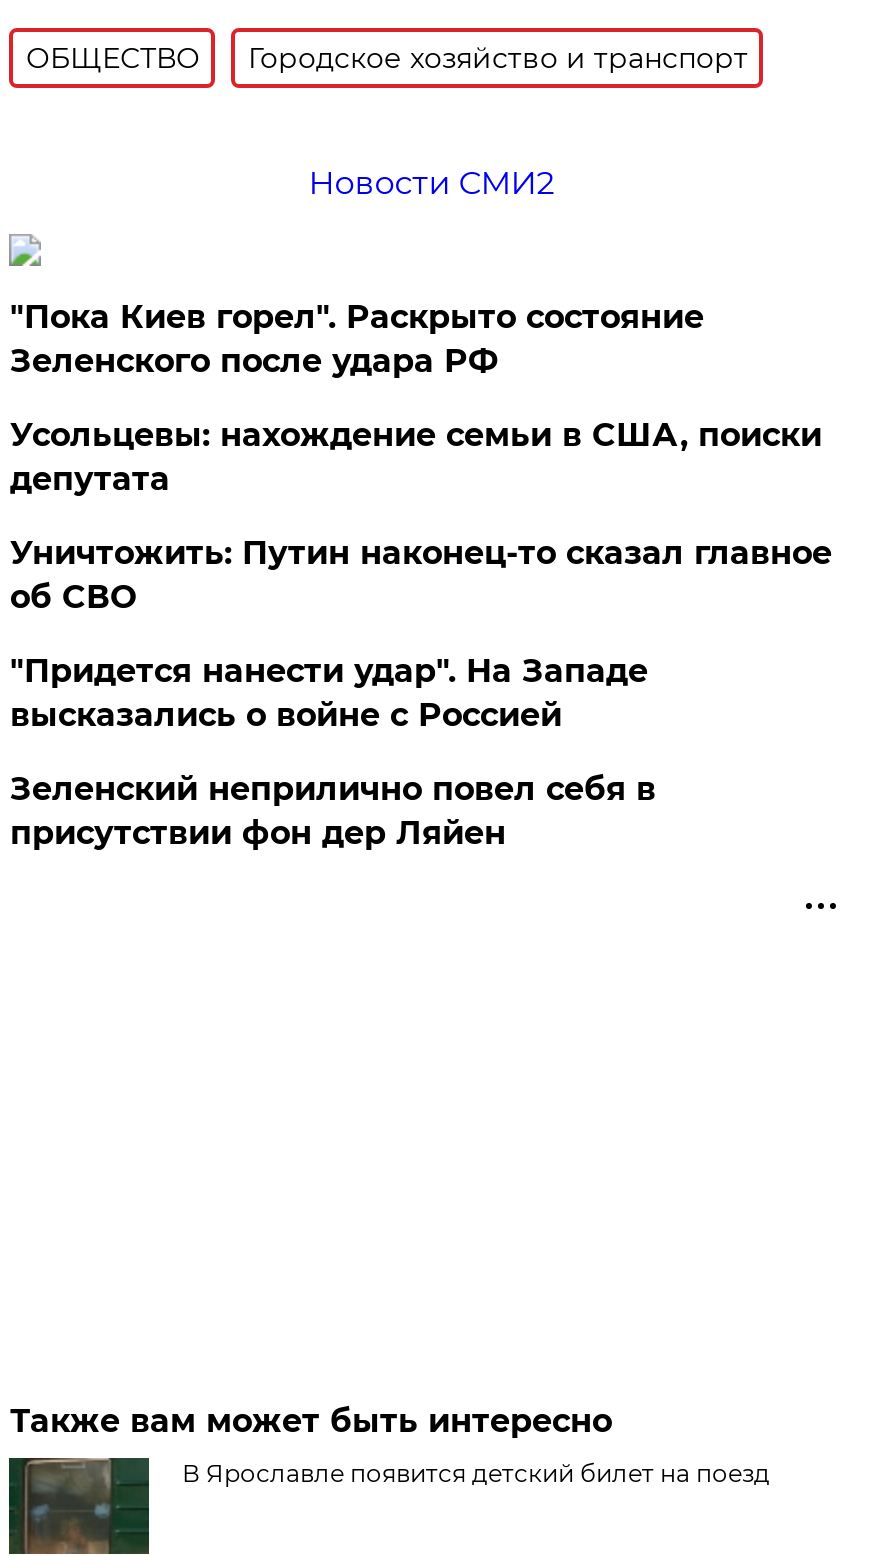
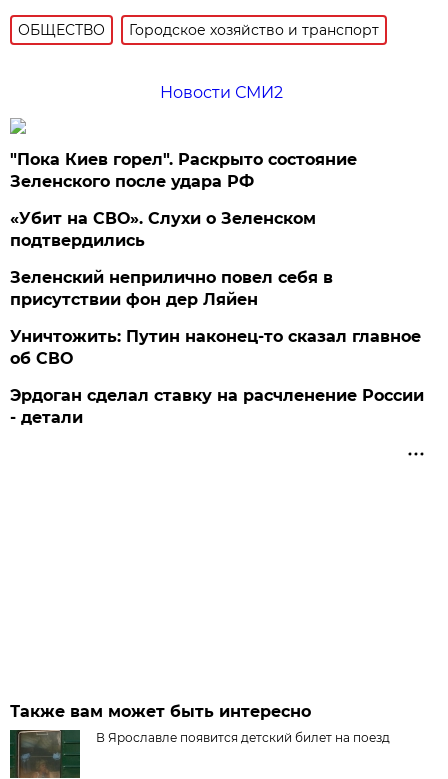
- Усольцевы: нахождение семьи в США, поиски
- депутата
- "Придется нанести удар". На Западе
- высказались о войне с Россией
+ «Убит на СВО». Слухи о Зеленском
+ подтвердились

moved down: Уничтожить: Путин наконец-то сказал главное | об СВО

moved up: Зеленский неприлично повел cебя в | присутствии фон дер Ляйен

+ Эрдоган сделал ставку на расчленение России
+ - детали
